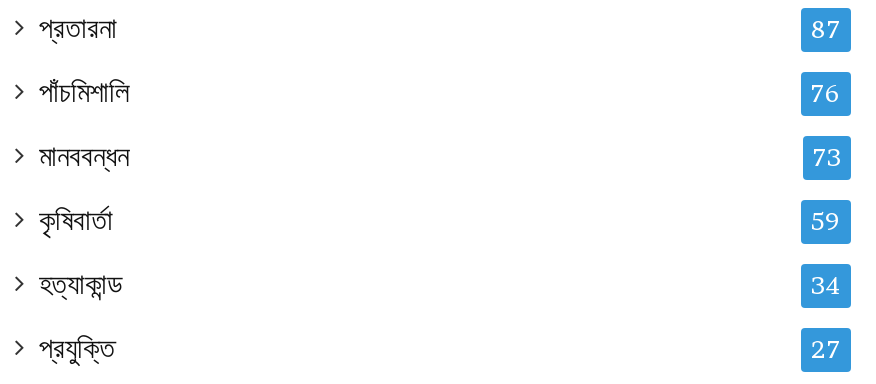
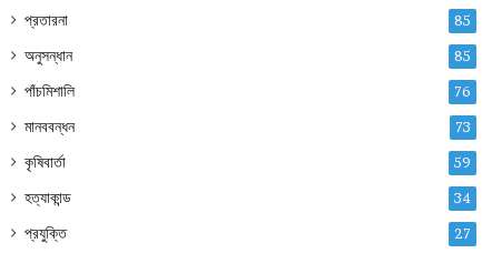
- 87
+ 85
+ অনুসন্ধান
+ 85
